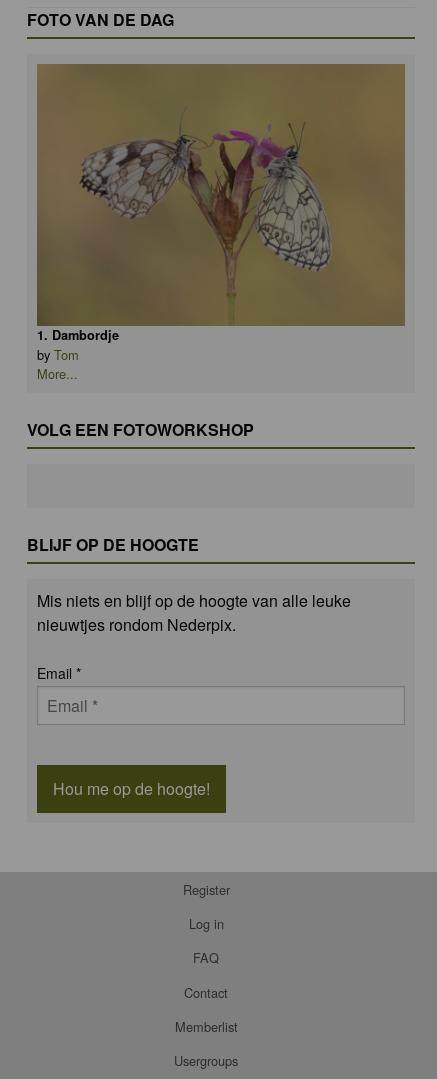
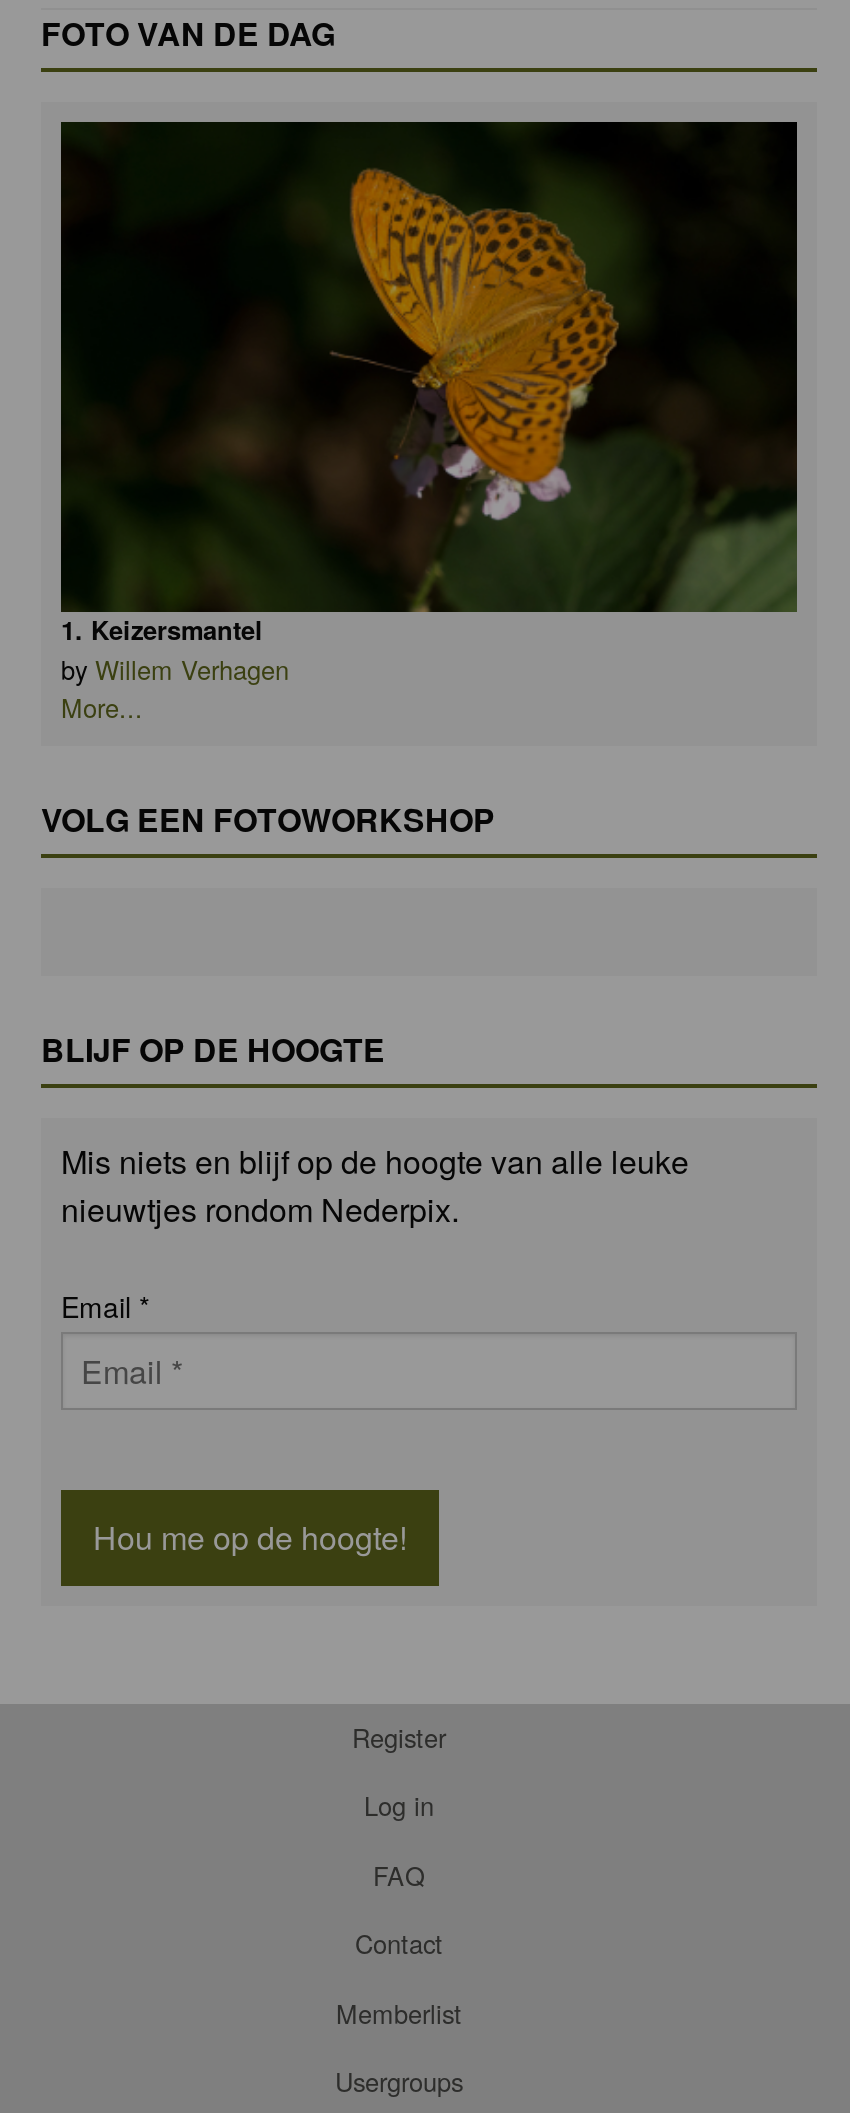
- [image]
- 1. Dambordje
- by Tom
+ [image]
+ 1. Keizersmantel
+ by Willem Verhagen
